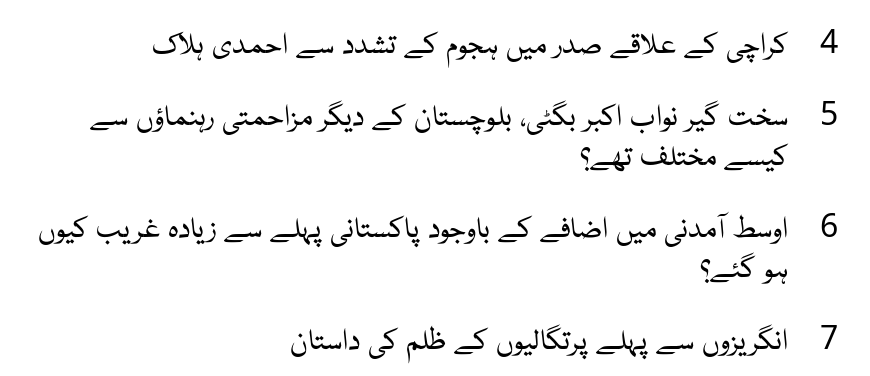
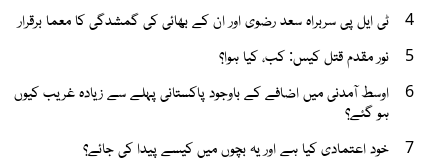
- کراچی کے علاقے صدر میں ہجوم کے تشدد سے احمدی ہلاک
+ ٹی ایل پی سربراہ سعد رضوی اور ان کے بھائی کی گمشدگی کا معما برقرار

- سخت گیر نواب اکبر بگٹی، بلوچستان کے دیگر مزاحمتی رہنماؤں سے
- کیسے مختلف تھے؟
+ نور مقدم قتل کیس: کب، کیا ہوا؟

- انگریزوں سے پہلے پرتگالیوں کے ظلم کی داستان
+ خود اعتمادی کیا ہے اور یہ بچوں میں کیسے پیدا کی جائے؟
